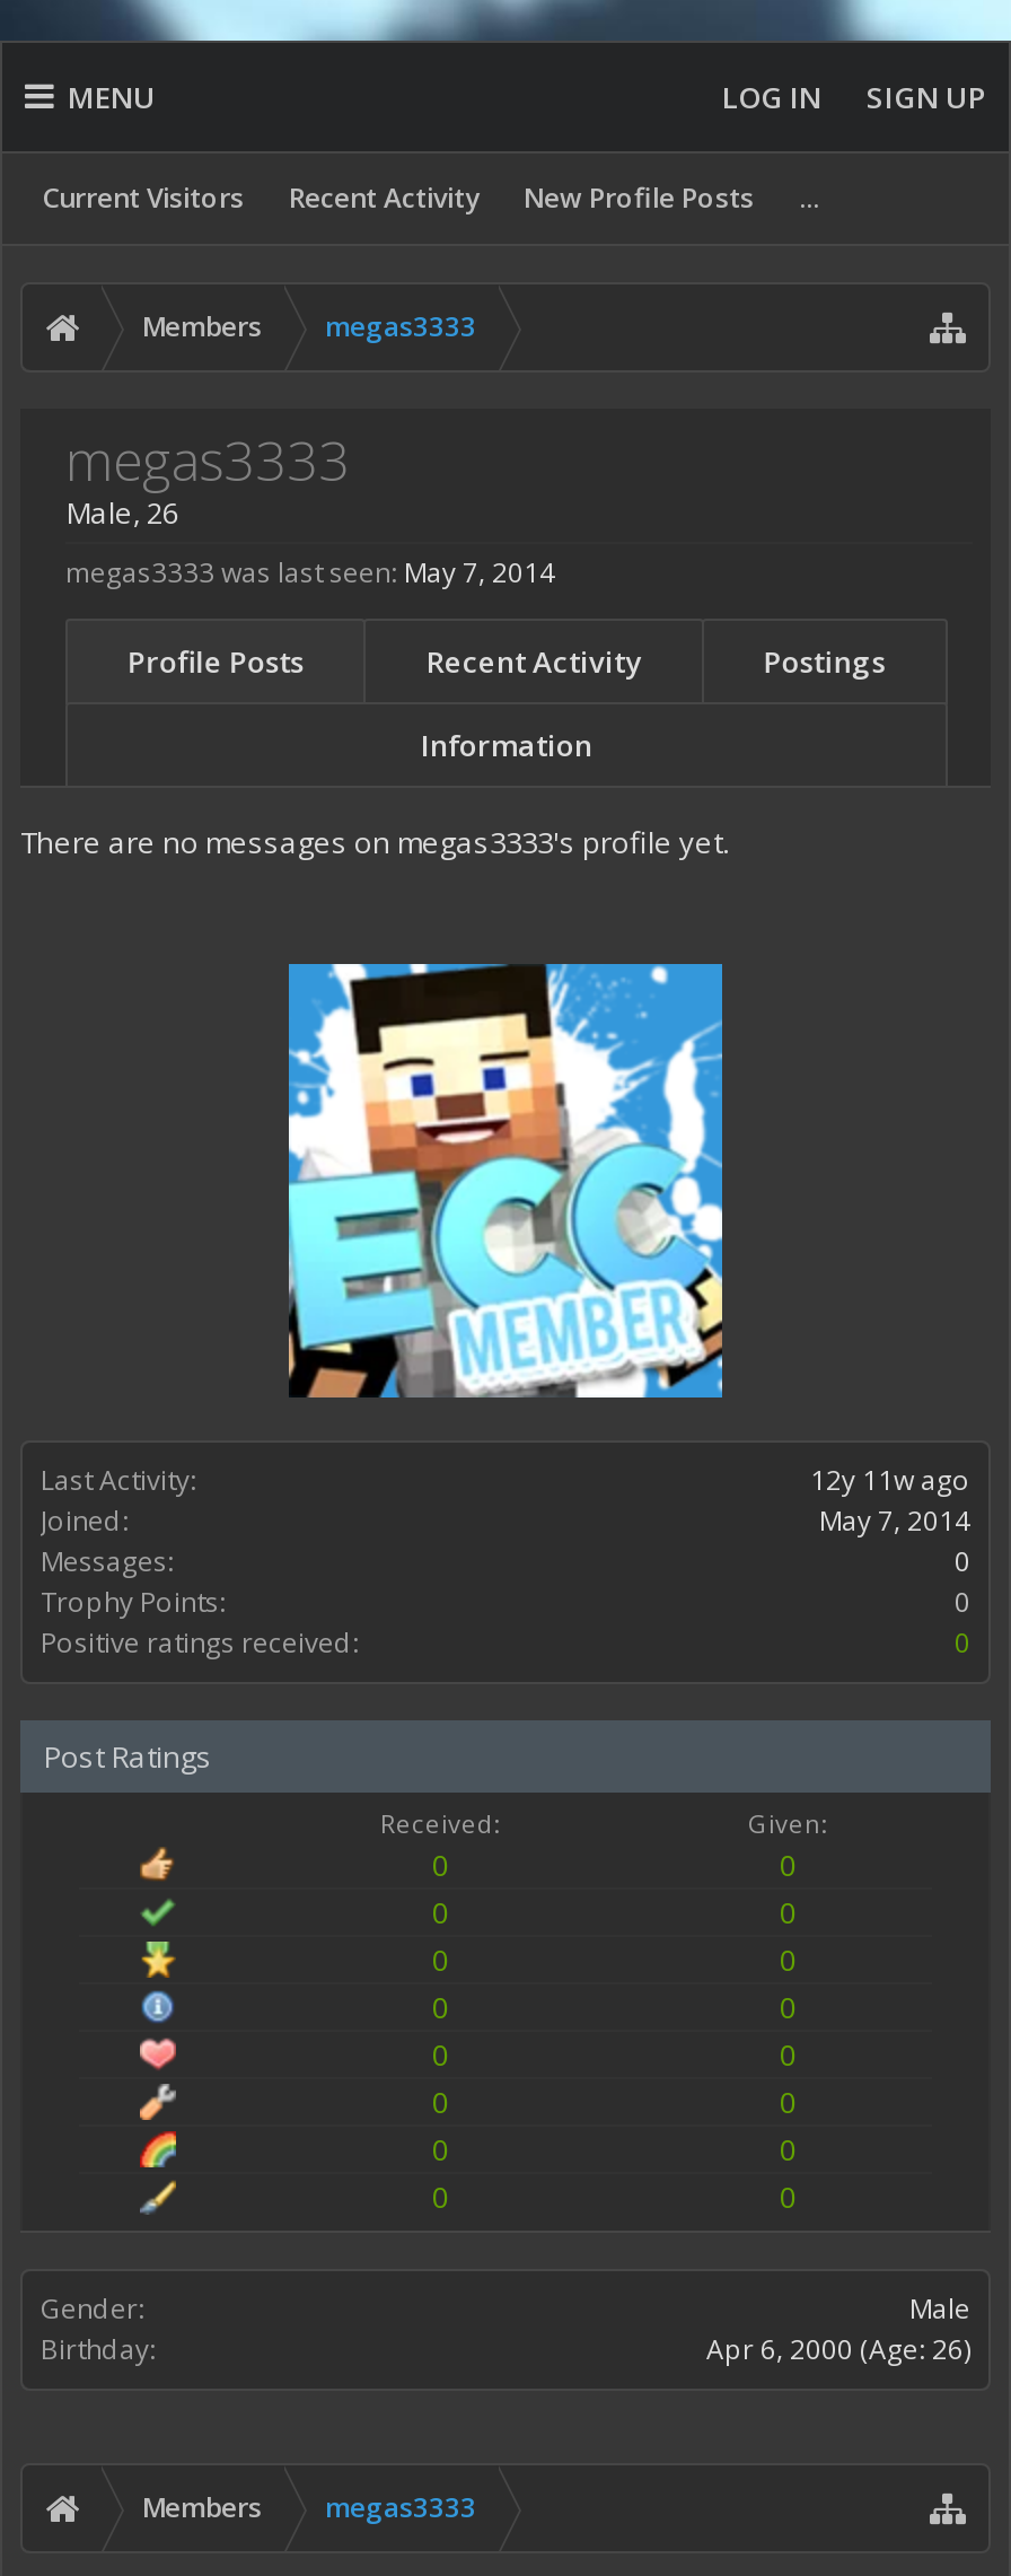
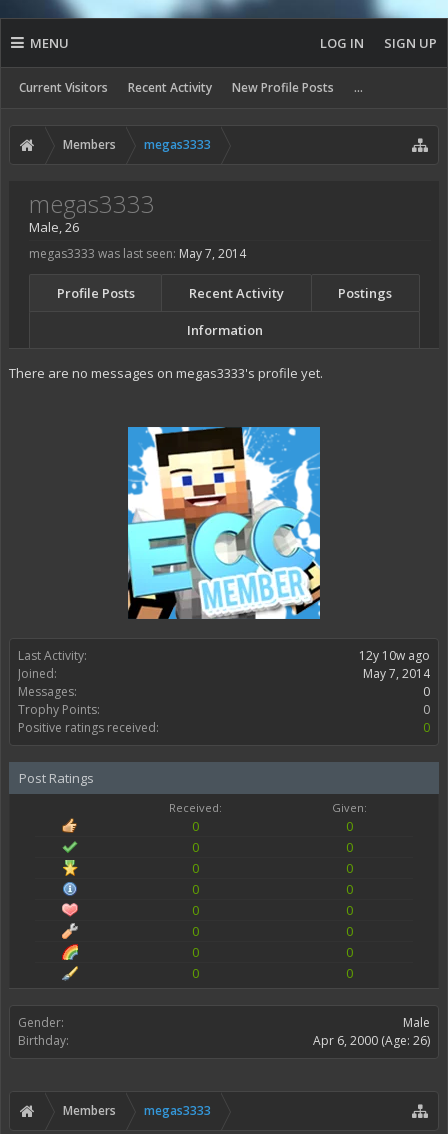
- 12y 11w ago
+ 12y 10w ago
